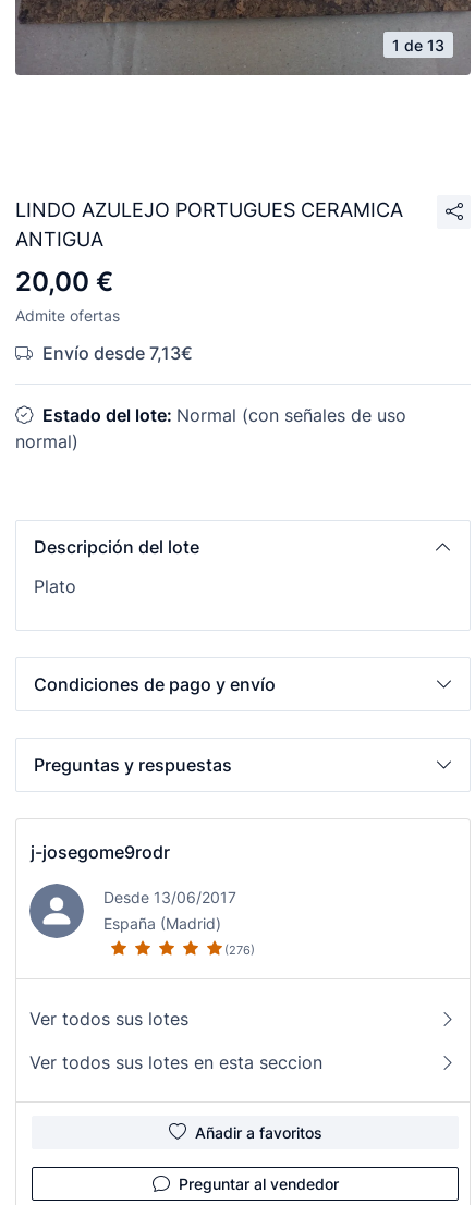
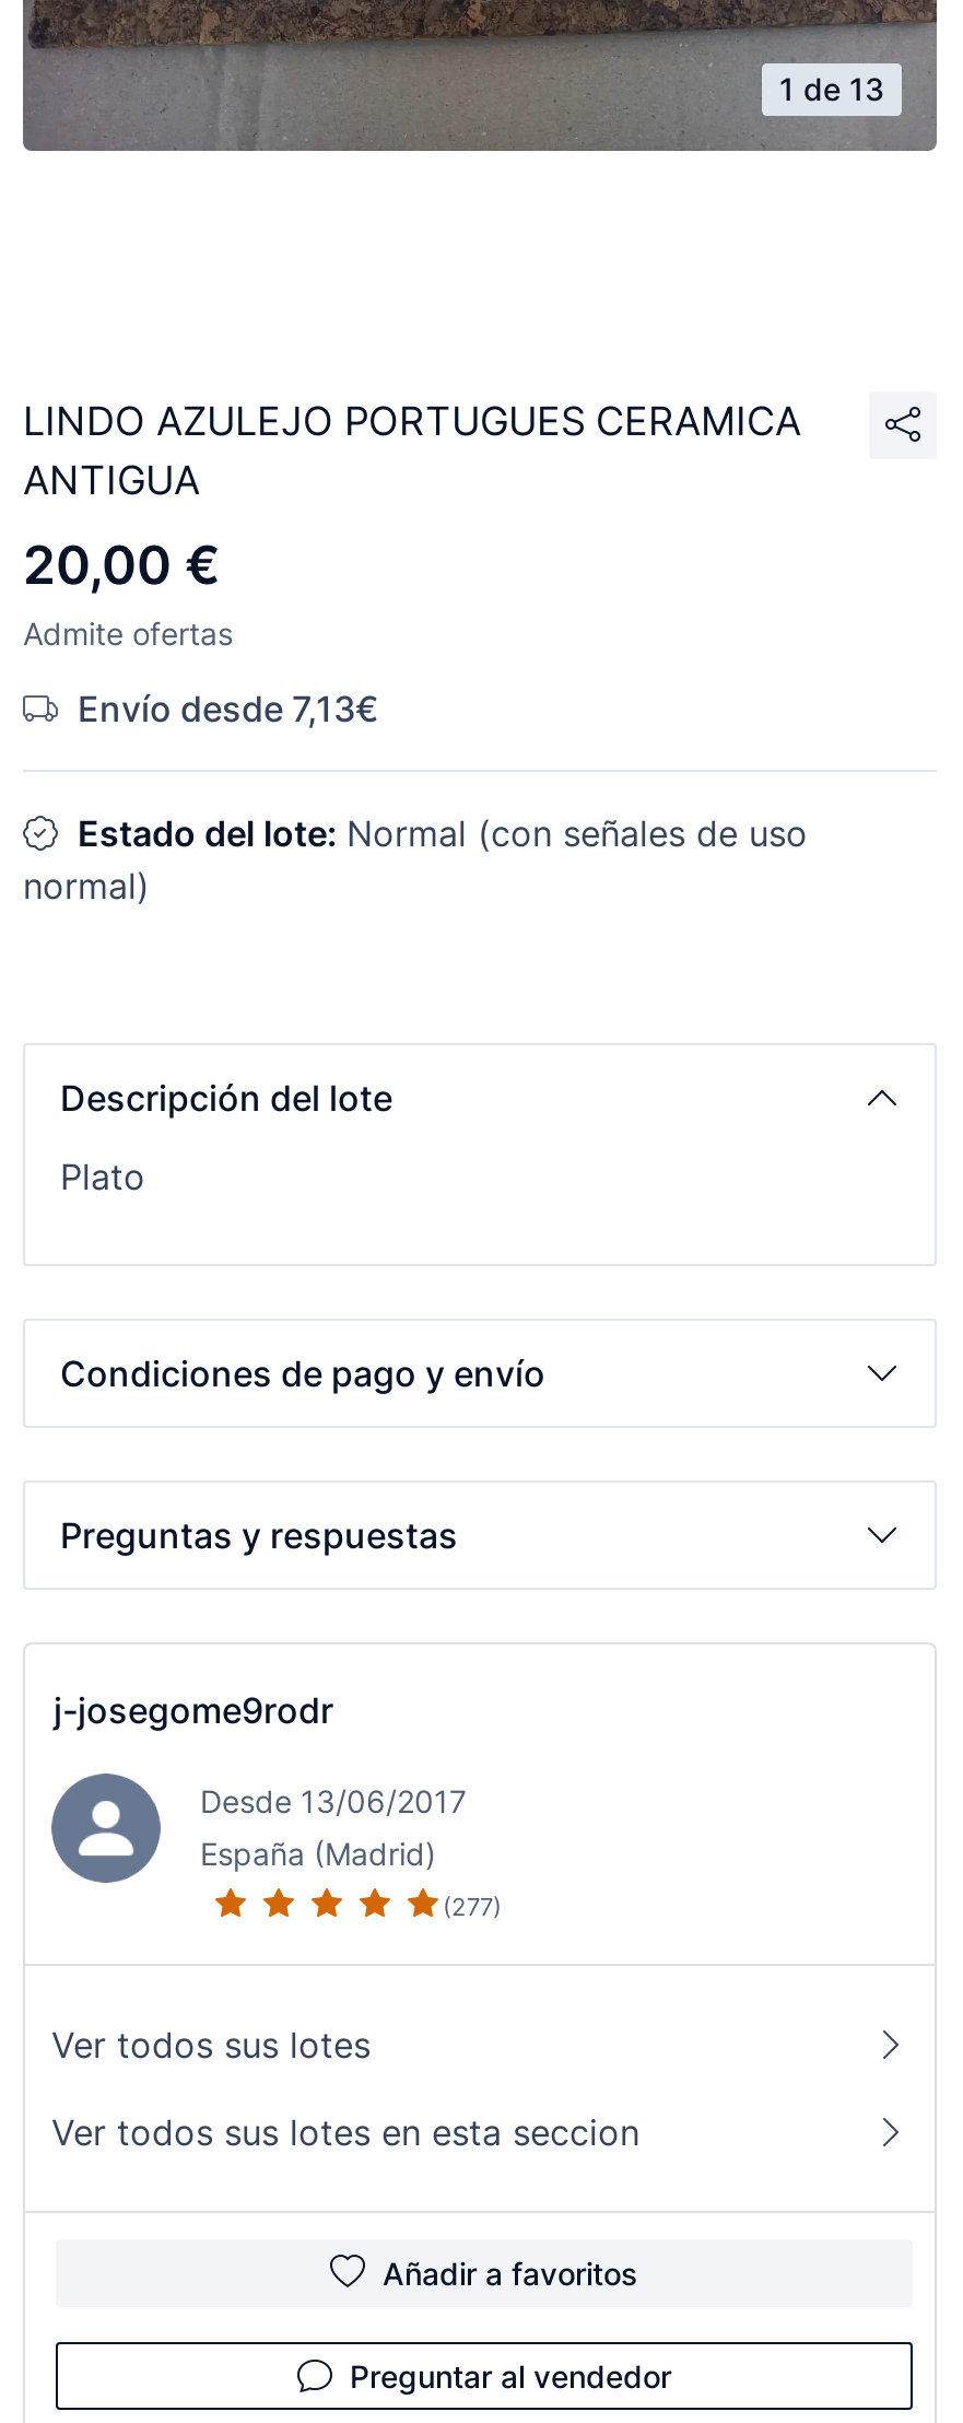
- (276)
+ (277)
